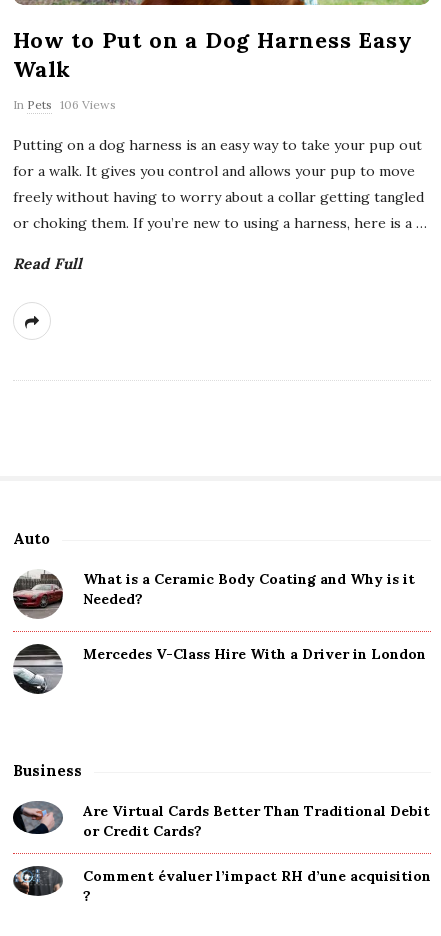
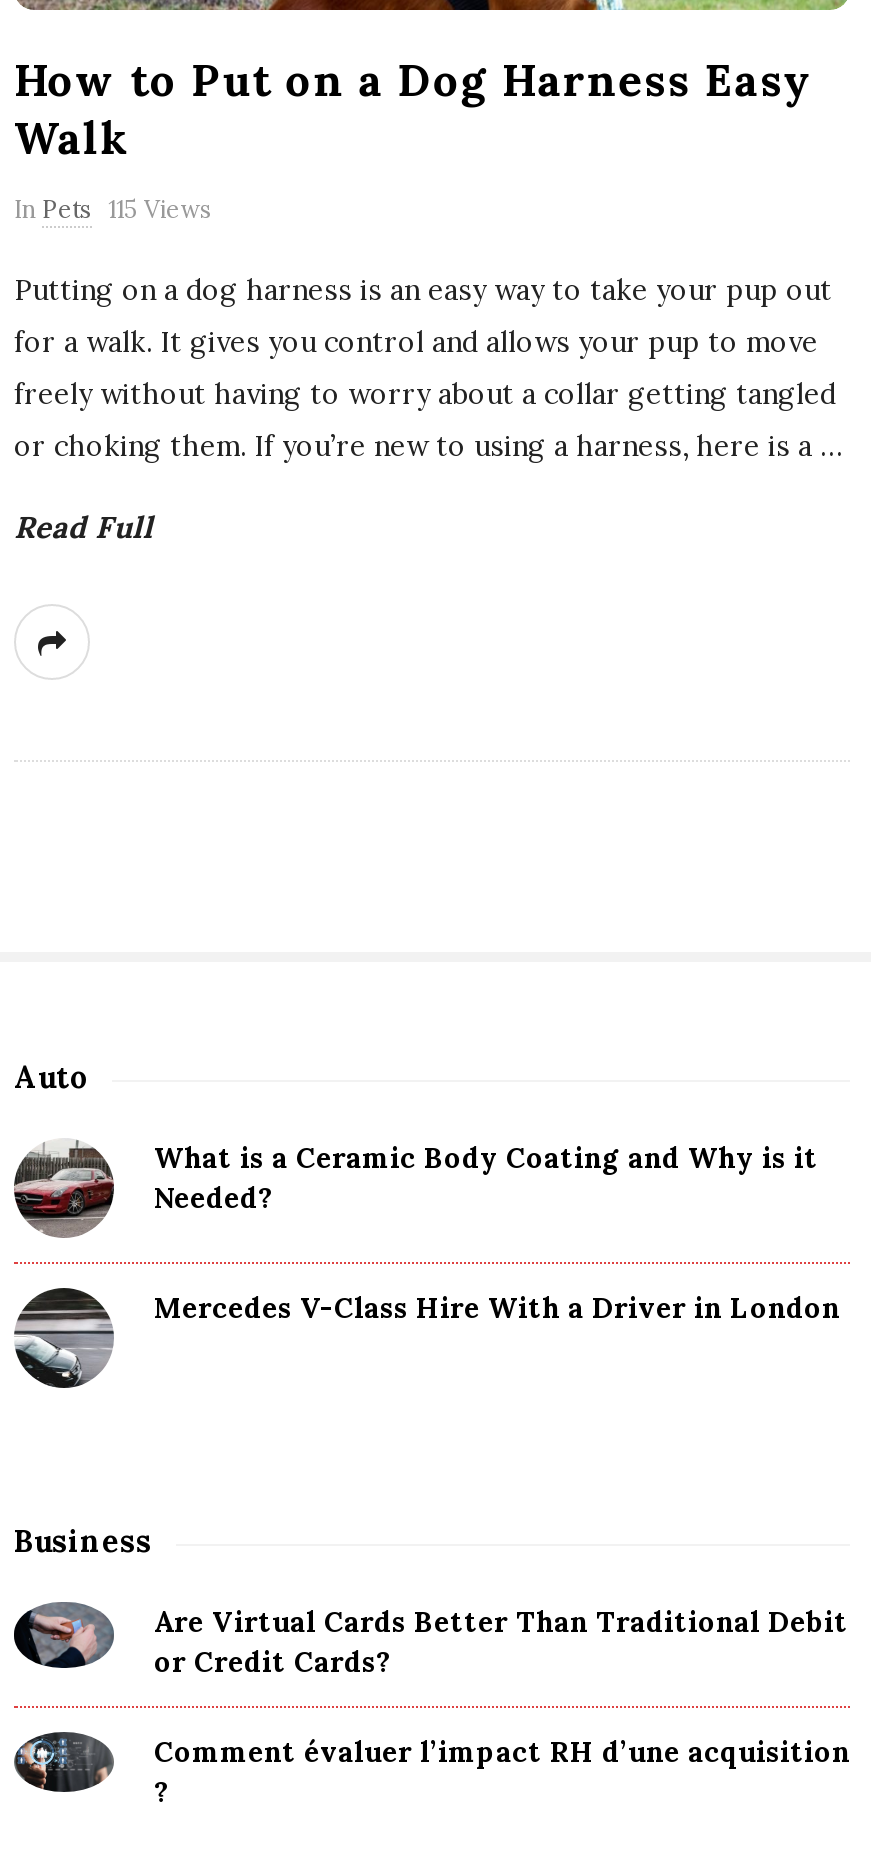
- In Pets 106 Views
+ In Pets 115 Views
